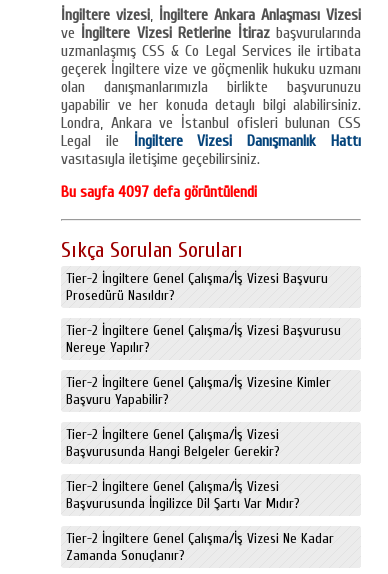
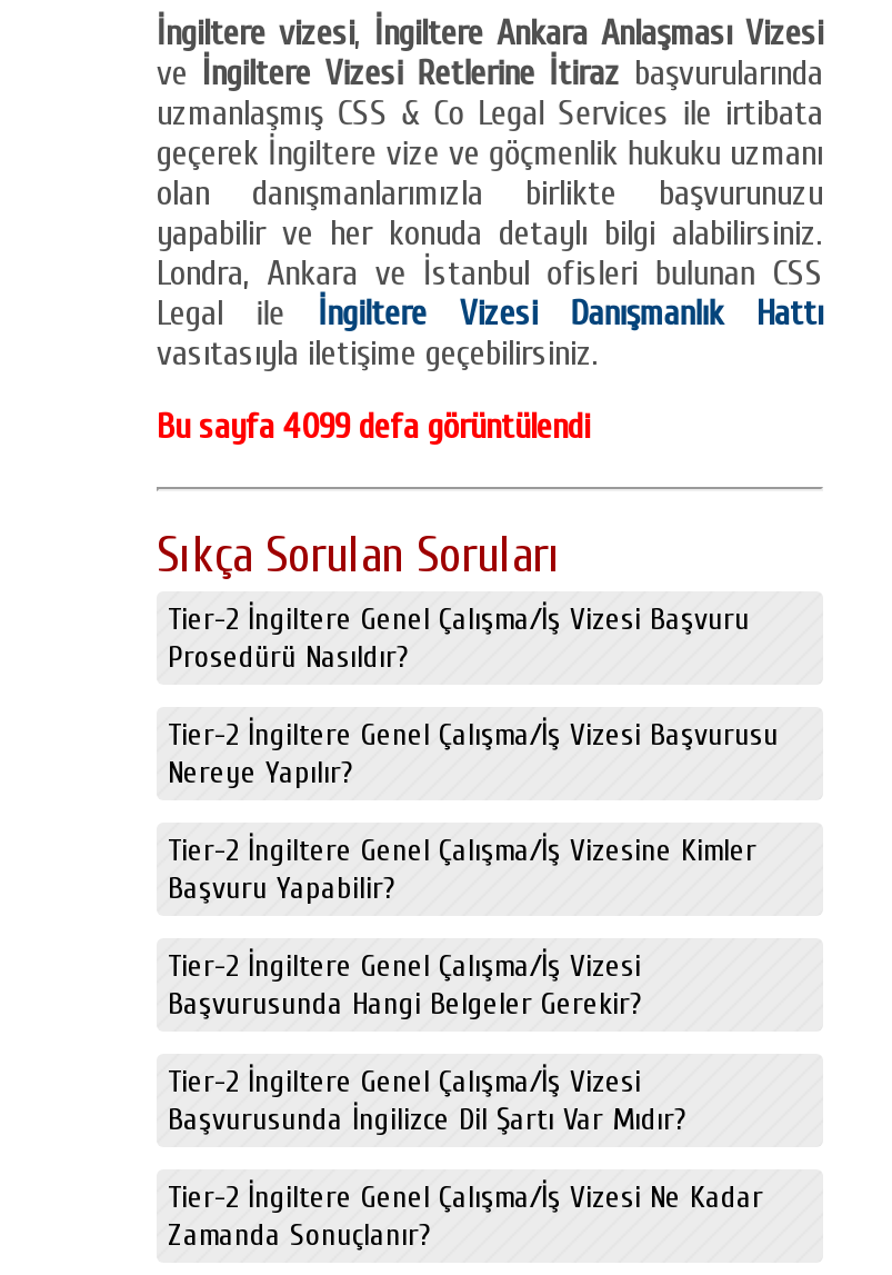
- Bu sayfa 4097 defa görüntülendi
+ Bu sayfa 4099 defa görüntülendi
